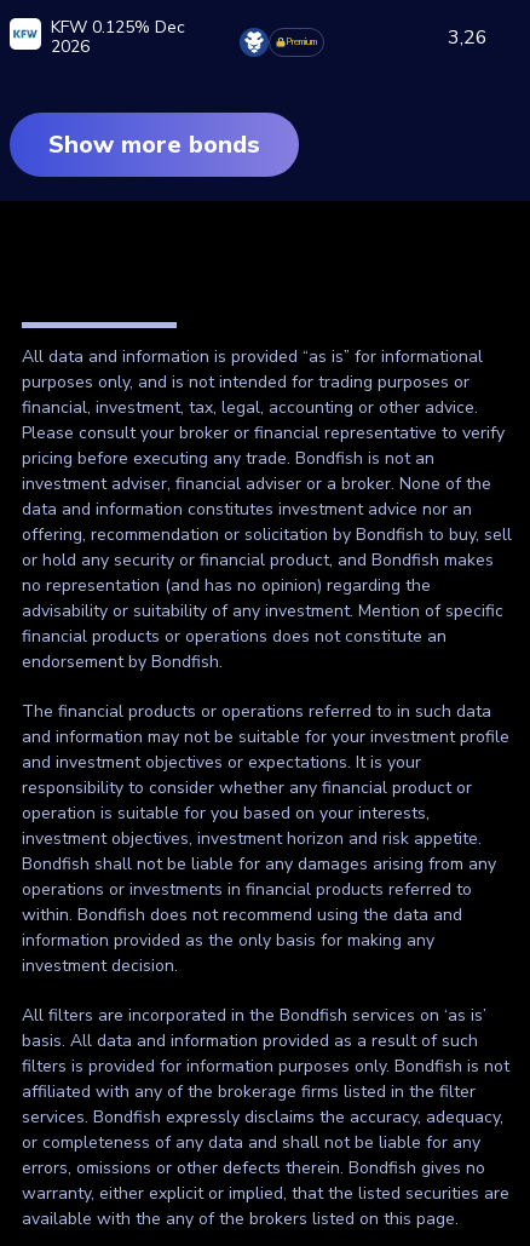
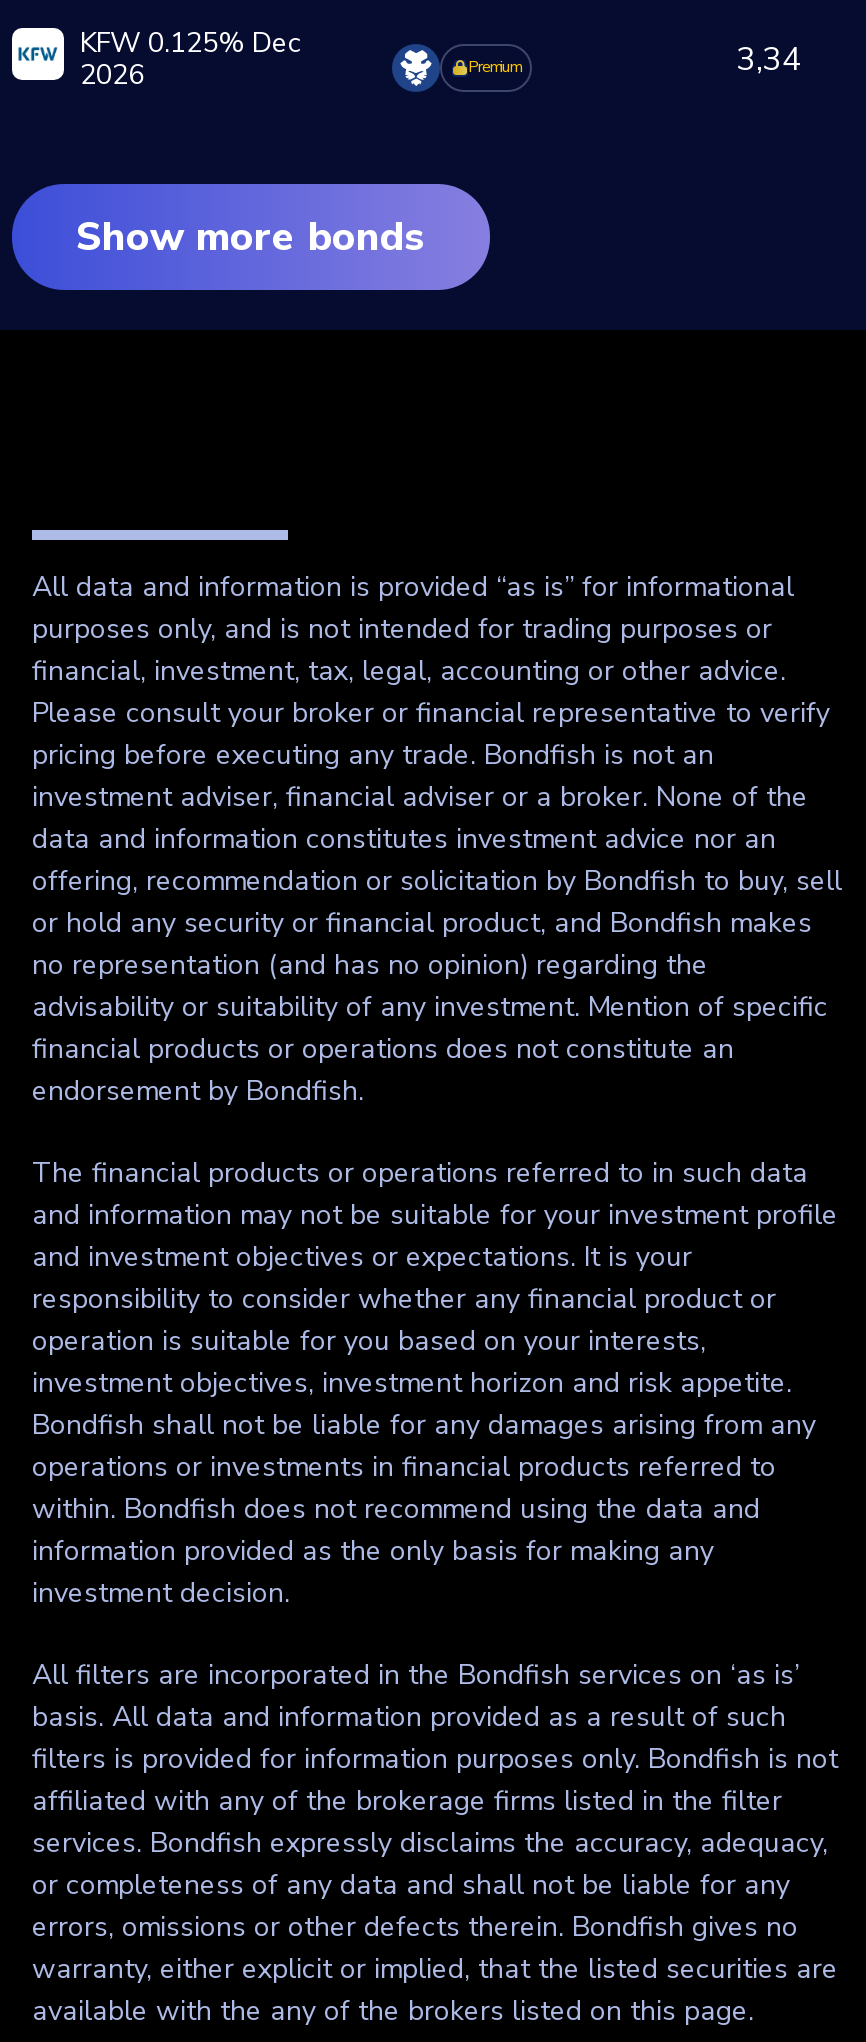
- 3,26
+ 3,34
